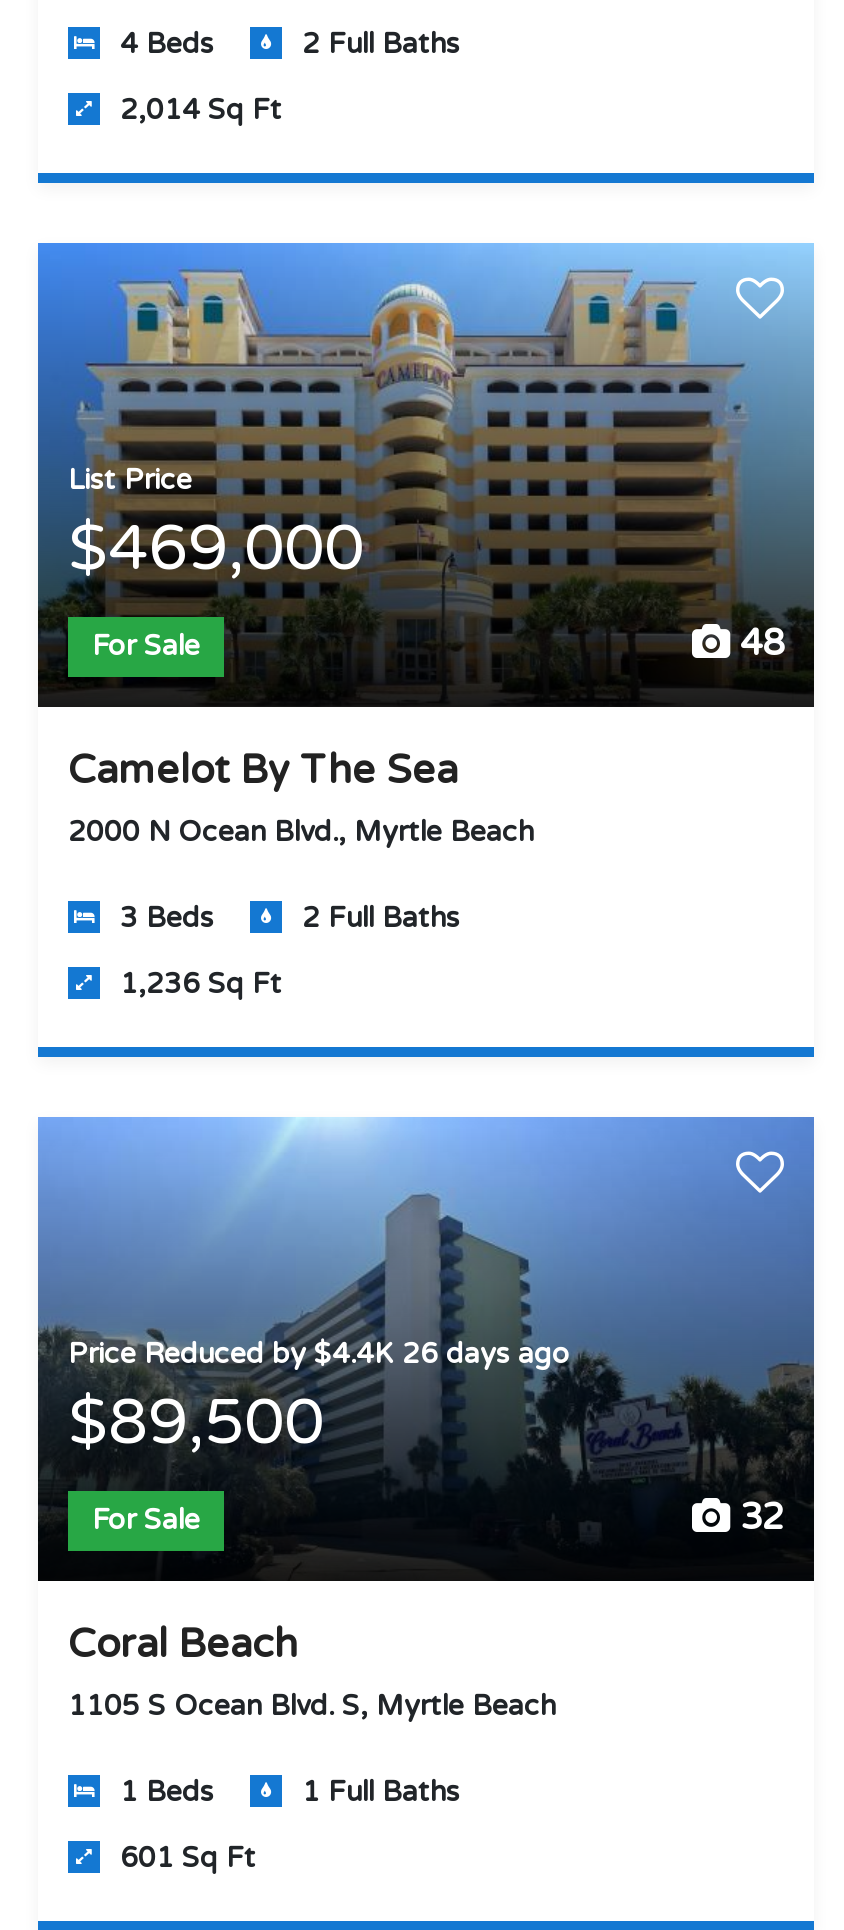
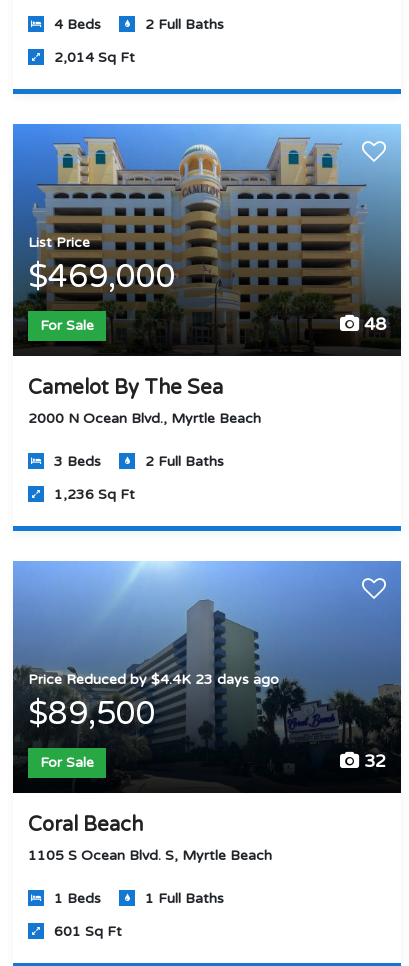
- Price Reduced by $4.4K 26 days ago
+ Price Reduced by $4.4K 23 days ago
